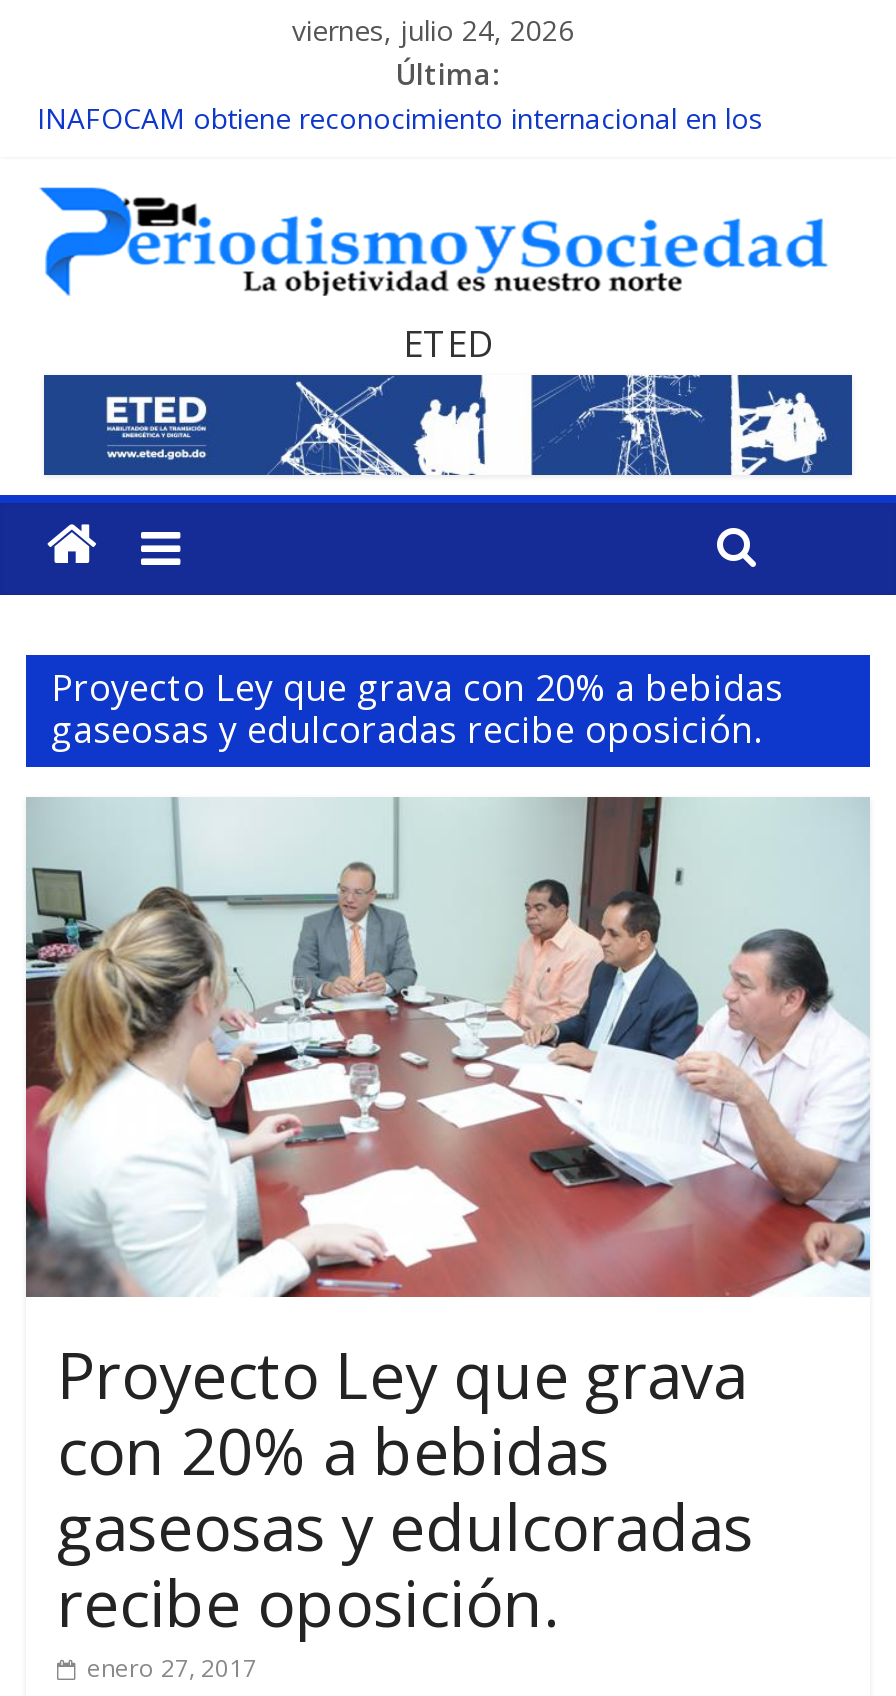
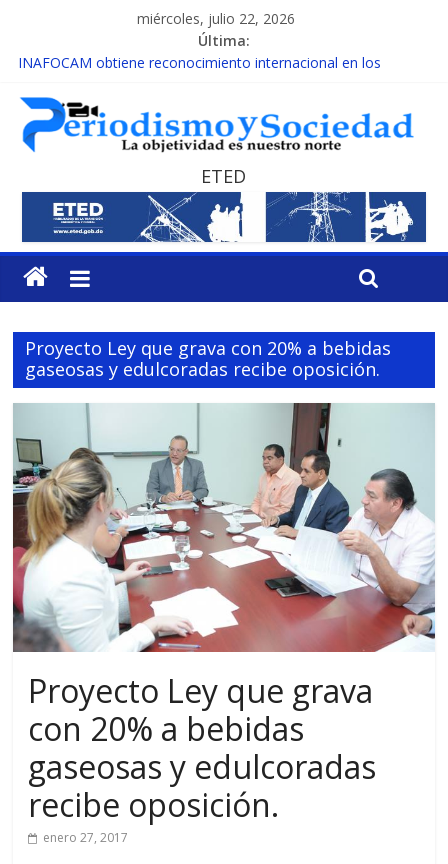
- viernes, julio 24, 2026
+ miércoles, julio 22, 2026
